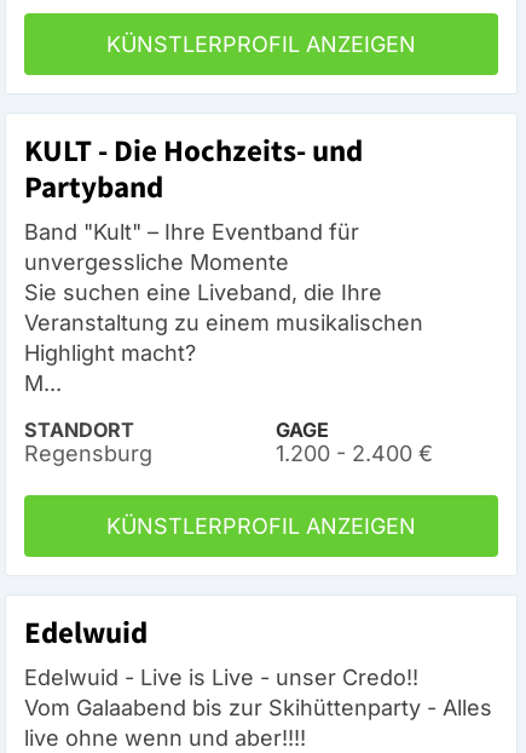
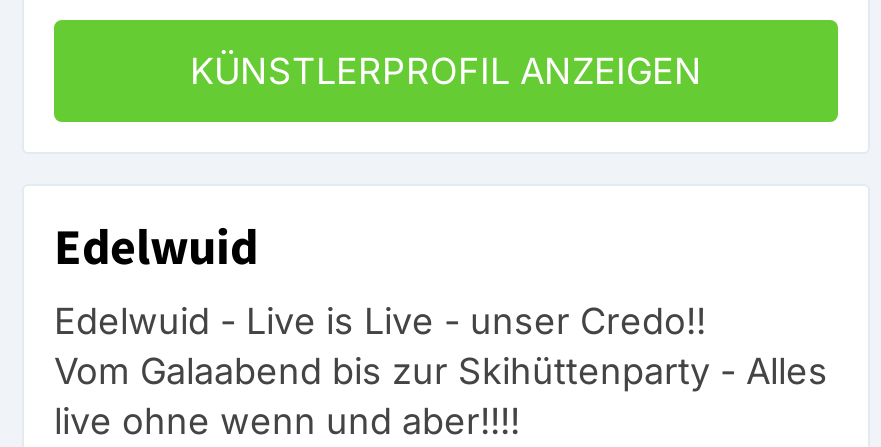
- KULT - Die Hochzeits- und
- Partyband
- Band "Kult" – Ihre Eventband für
- unvergessliche Momente
- Sie suchen eine Liveband, die Ihre
- Veranstaltung zu einem musikalischen
- Highlight macht?
- M...
- STANDORT
- Regensburg

- GAGE
- 1.200 - 2.400 €
- KÜNSTLERPROFIL ANZEIGEN
